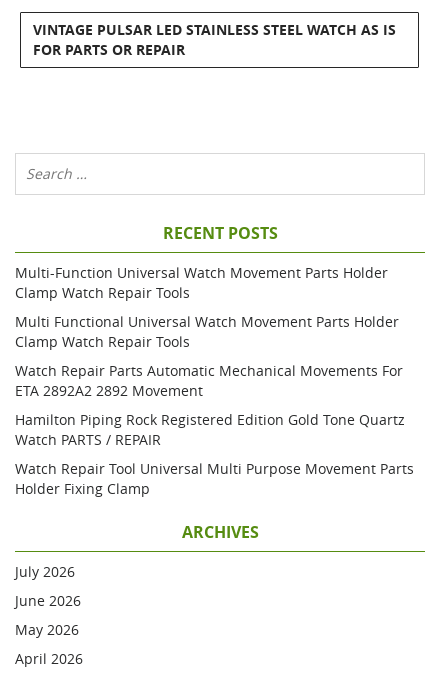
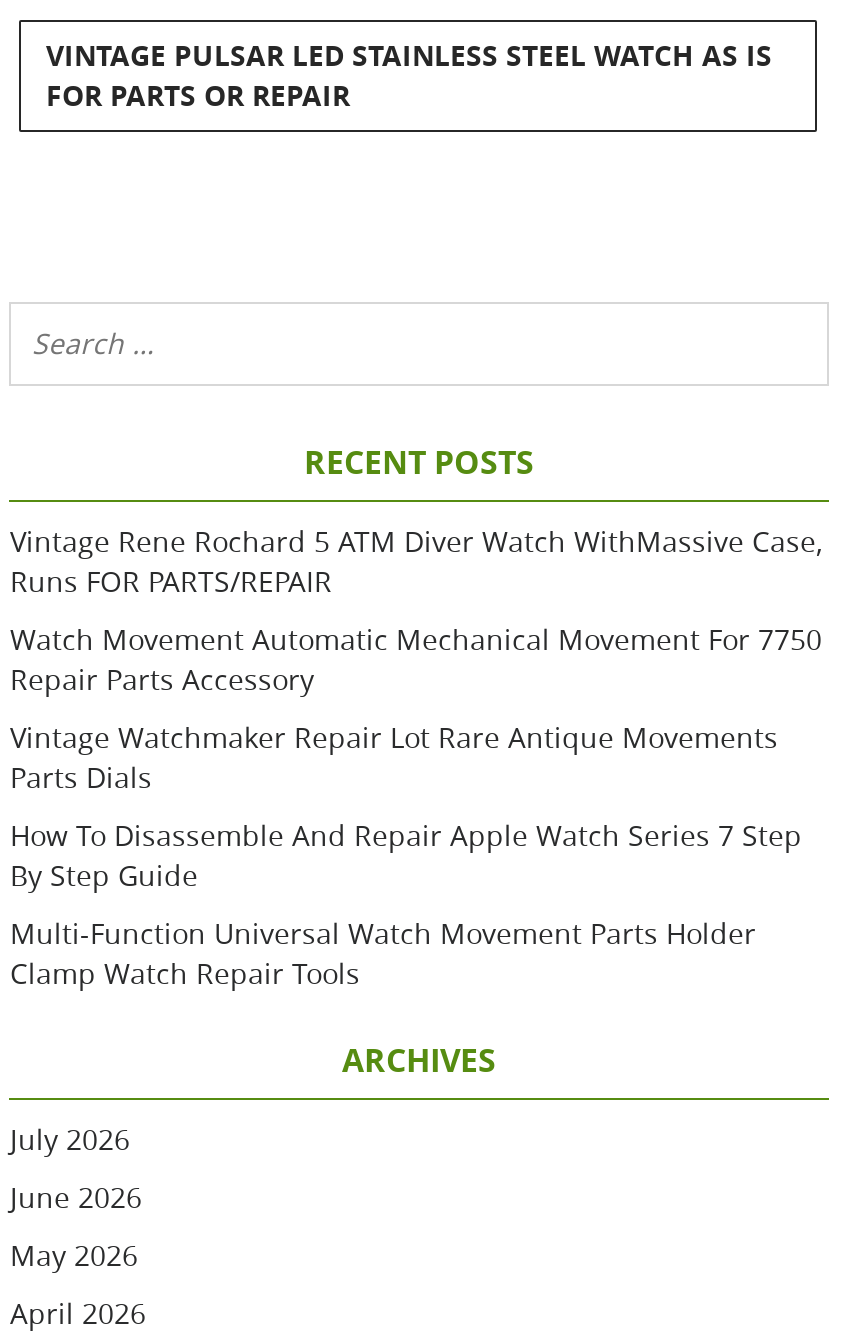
+ Vintage Rene Rochard 5 ATM Diver Watch WithMassive Case,
+ Runs FOR PARTS/REPAIR
+ Watch Movement Automatic Mechanical Movement For 7750
+ Repair Parts Accessory
+ Vintage Watchmaker Repair Lot Rare Antique Movements
+ Parts Dials
+ How To Disassemble And Repair Apple Watch Series 7 Step
+ By Step Guide

moved down: Multi-Function Universal Watch Movement Parts Holder | Clamp Watch Repair Tools

- Multi Functional Universal Watch Movement Parts Holder
- Clamp Watch Repair Tools
- Watch Repair Parts Automatic Mechanical Movements For
- ETA 2892A2 2892 Movement
- Hamilton Piping Rock Registered Edition Gold Tone Quartz
- Watch PARTS / REPAIR
- Watch Repair Tool Universal Multi Purpose Movement Parts
- Holder Fixing Clamp
